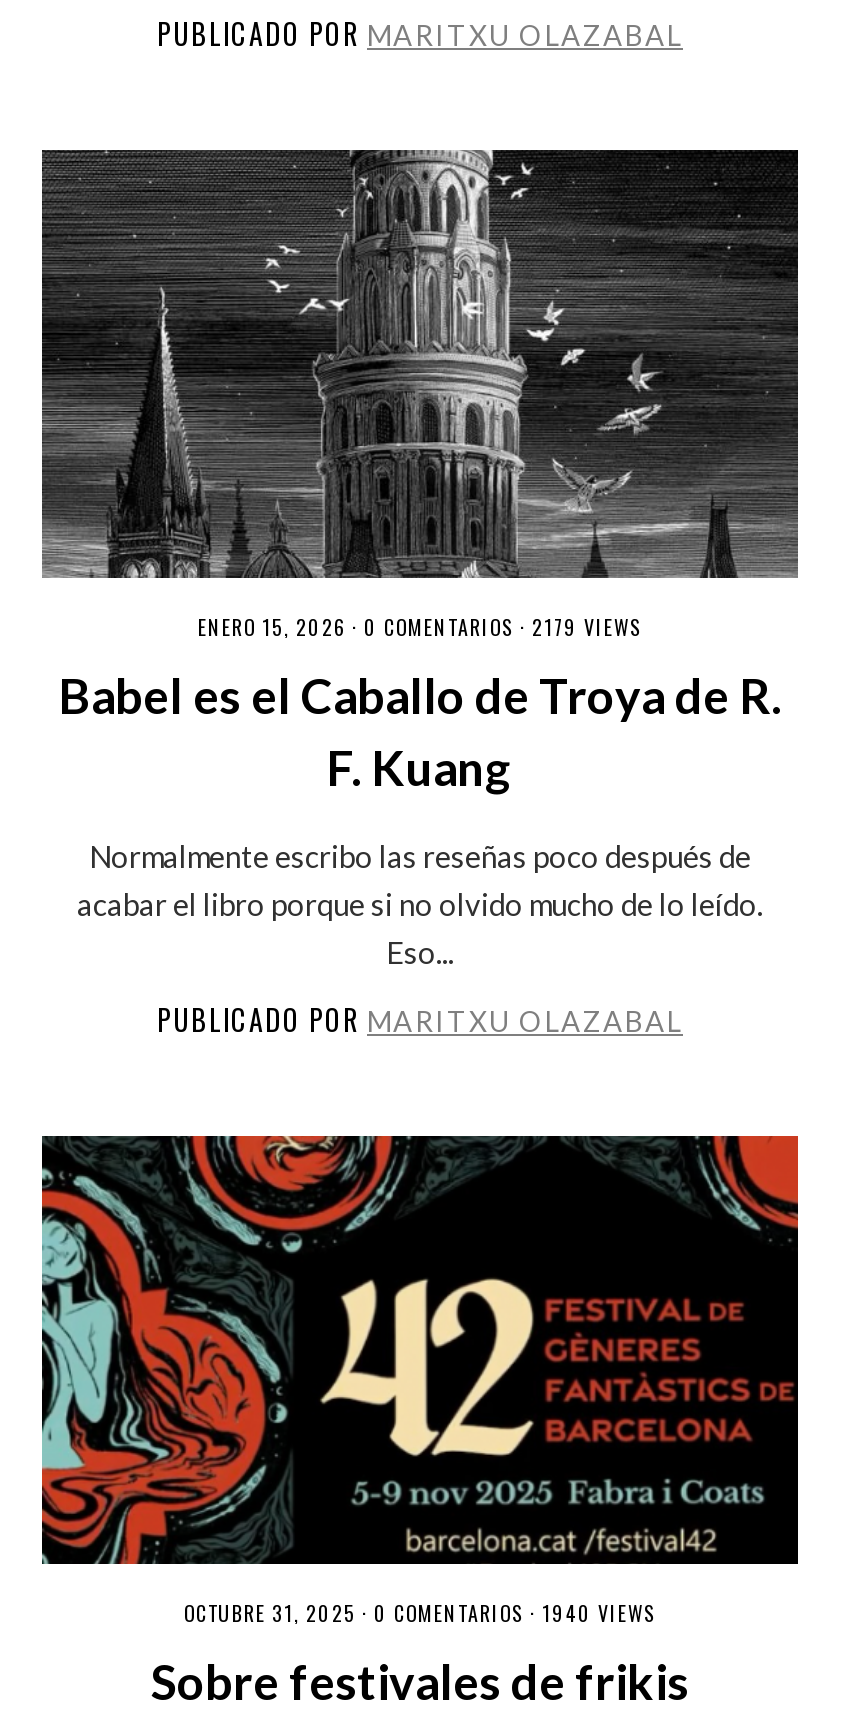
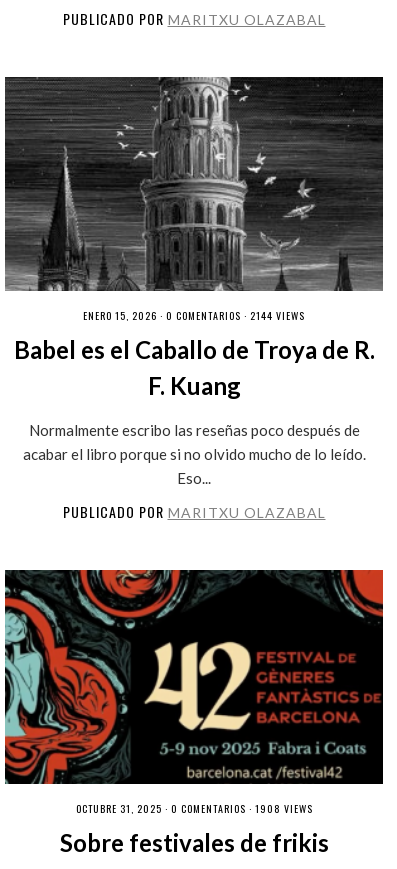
- ENERO 15, 2026 · 0 COMENTARIOS · 2179 VIEWS
+ ENERO 15, 2026 · 0 COMENTARIOS · 2144 VIEWS

- OCTUBRE 31, 2025 · 0 COMENTARIOS · 1940 VIEWS
+ OCTUBRE 31, 2025 · 0 COMENTARIOS · 1908 VIEWS
